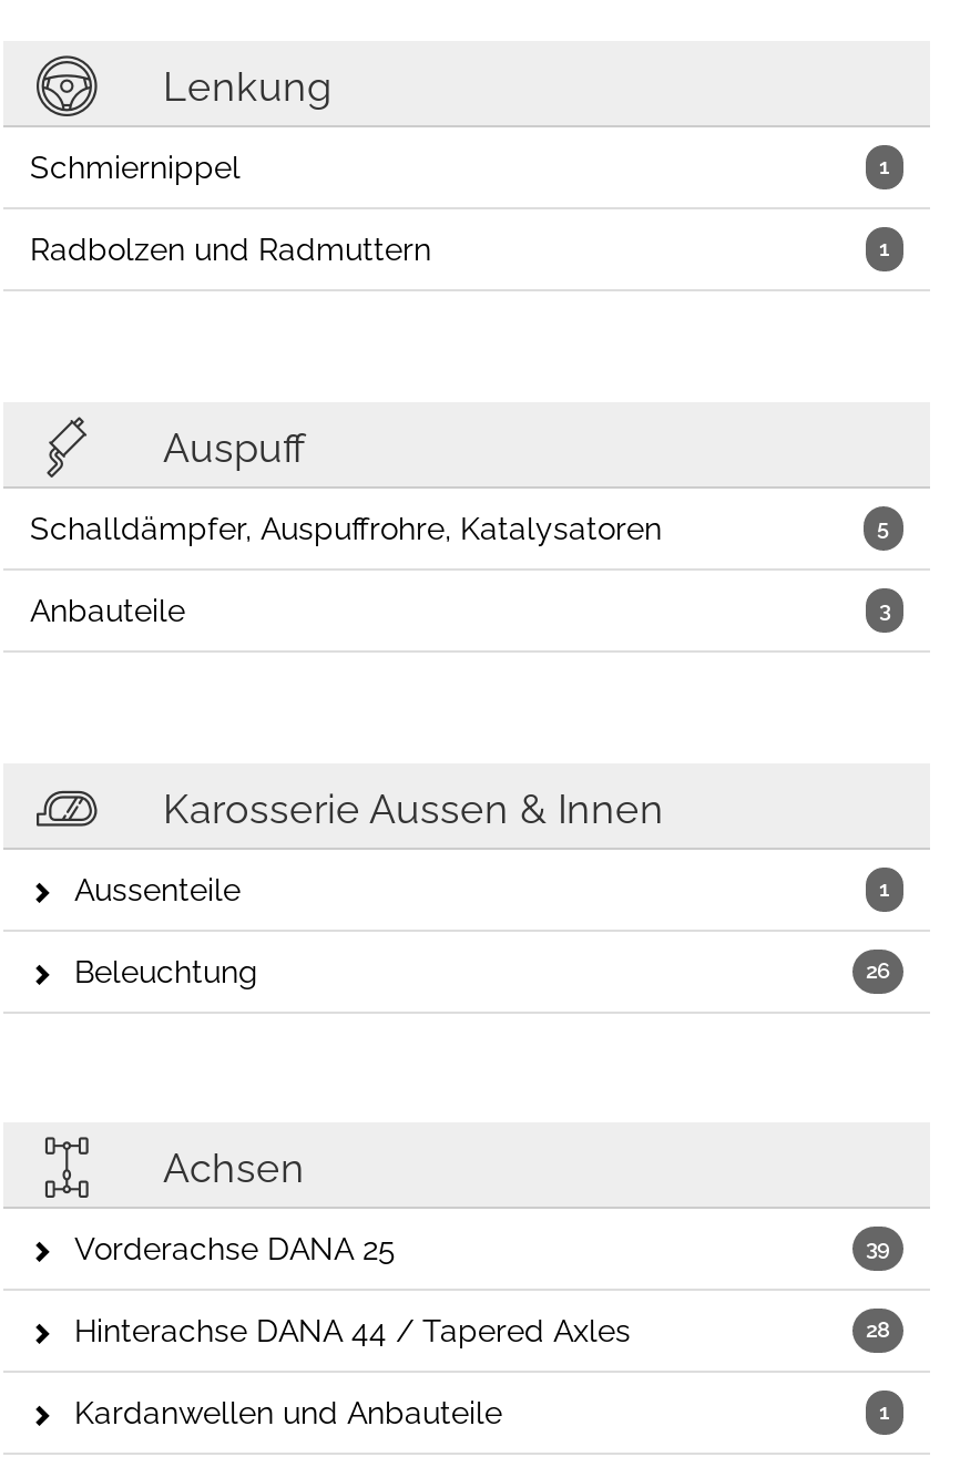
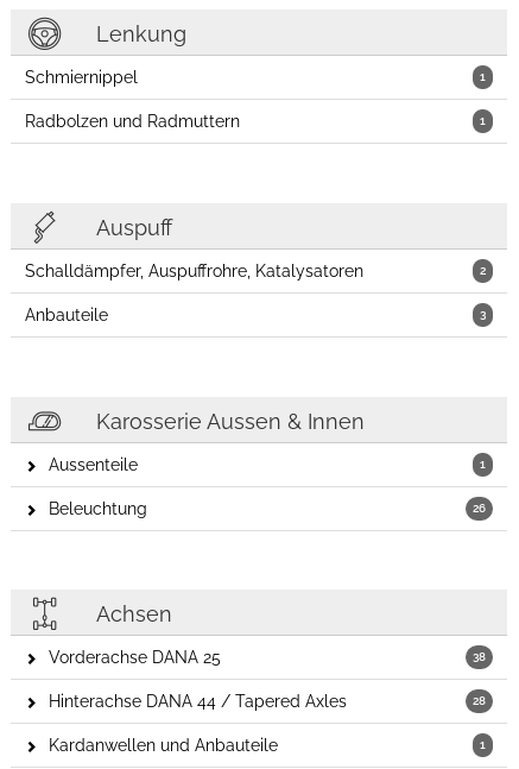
- 5
+ 2

- 39
+ 38
